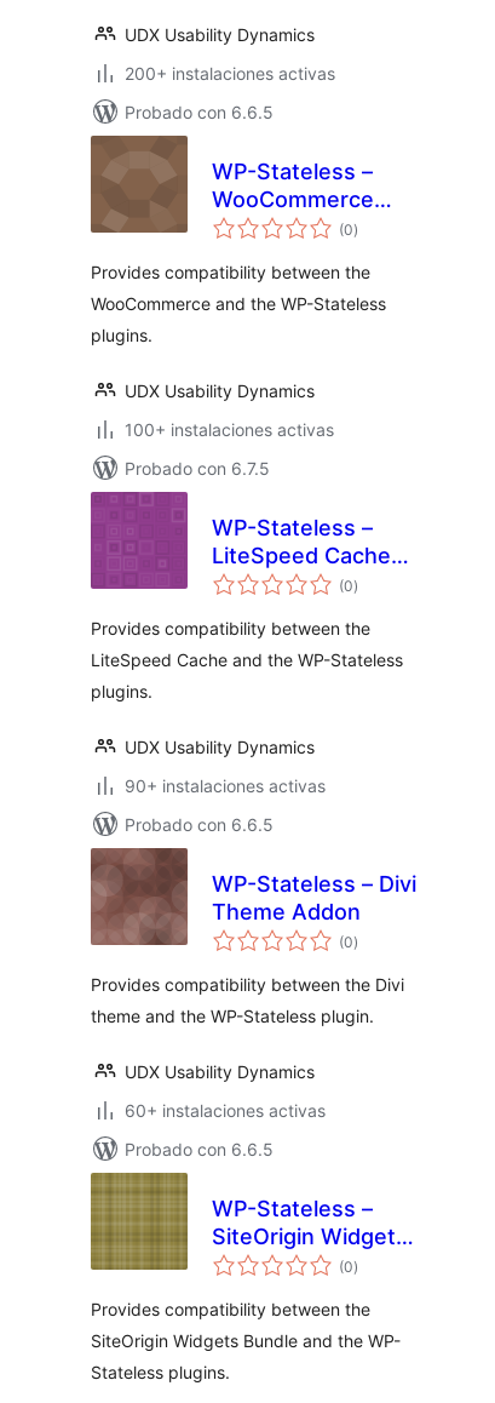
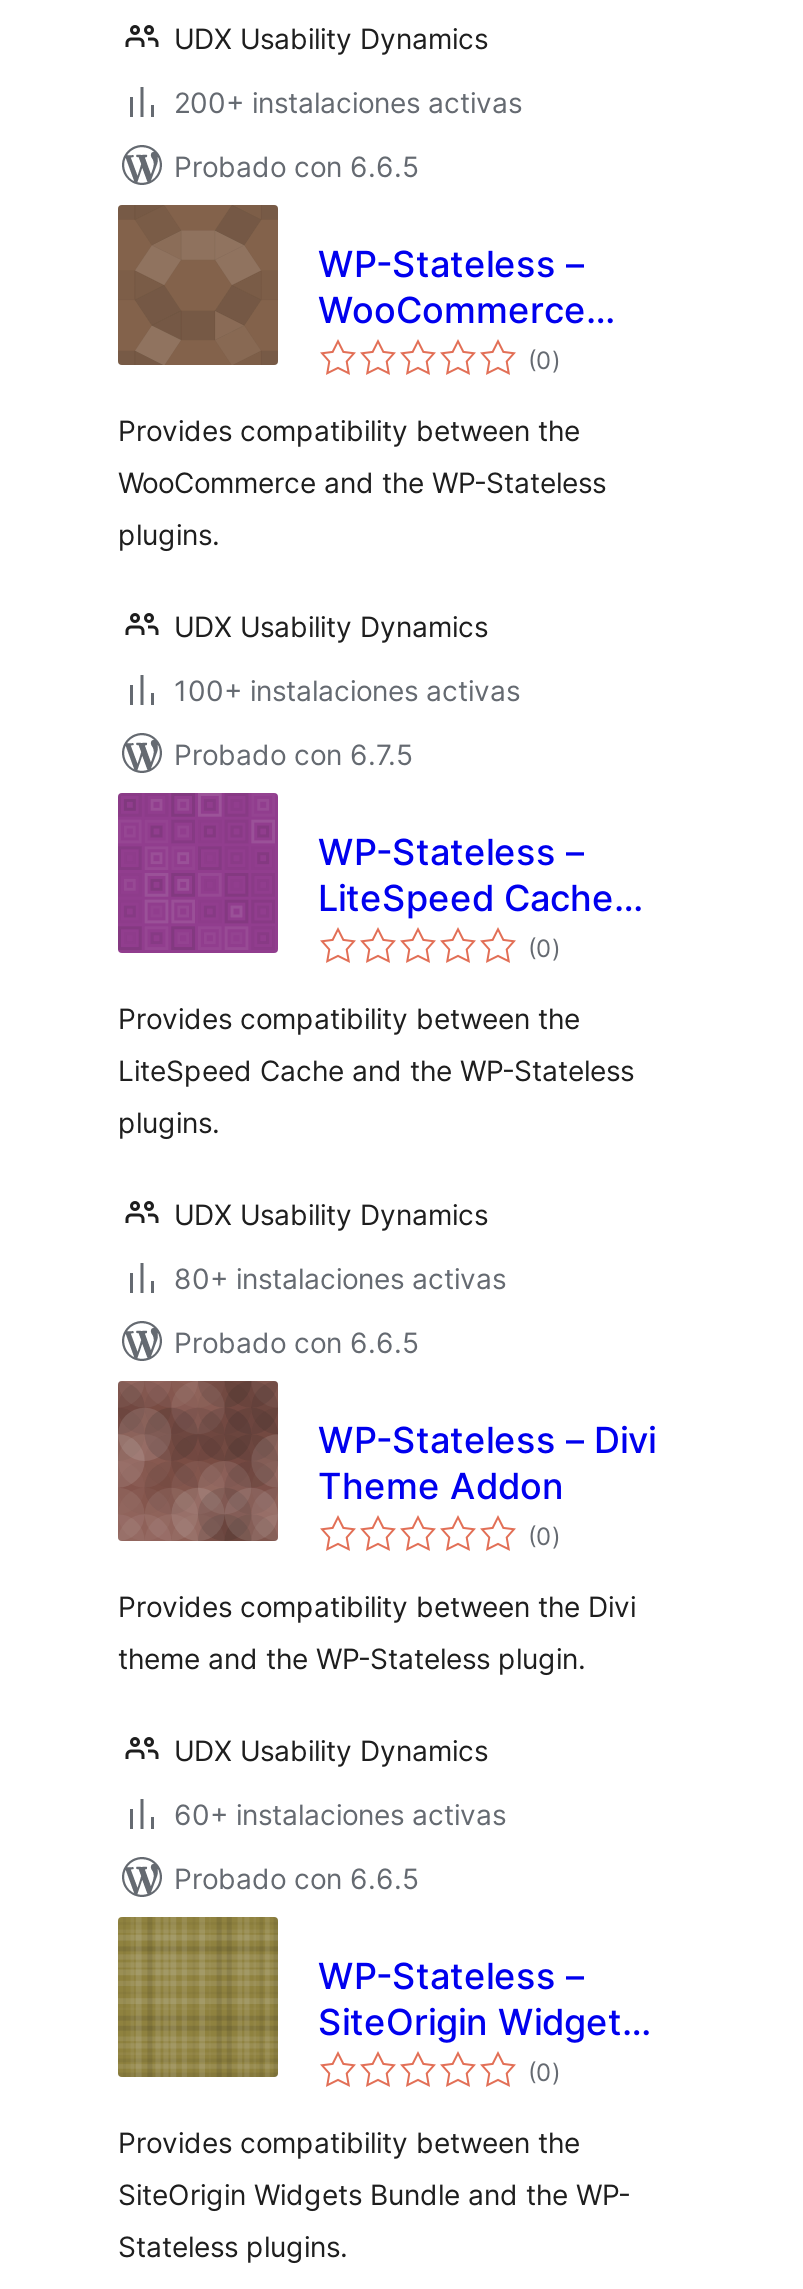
- 90+ instalaciones activas
+ 80+ instalaciones activas
